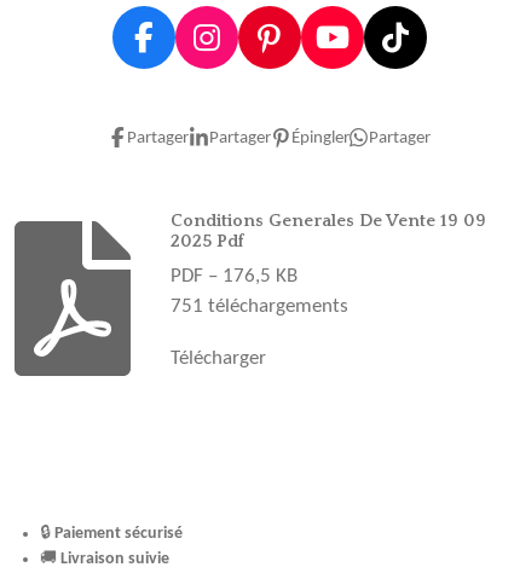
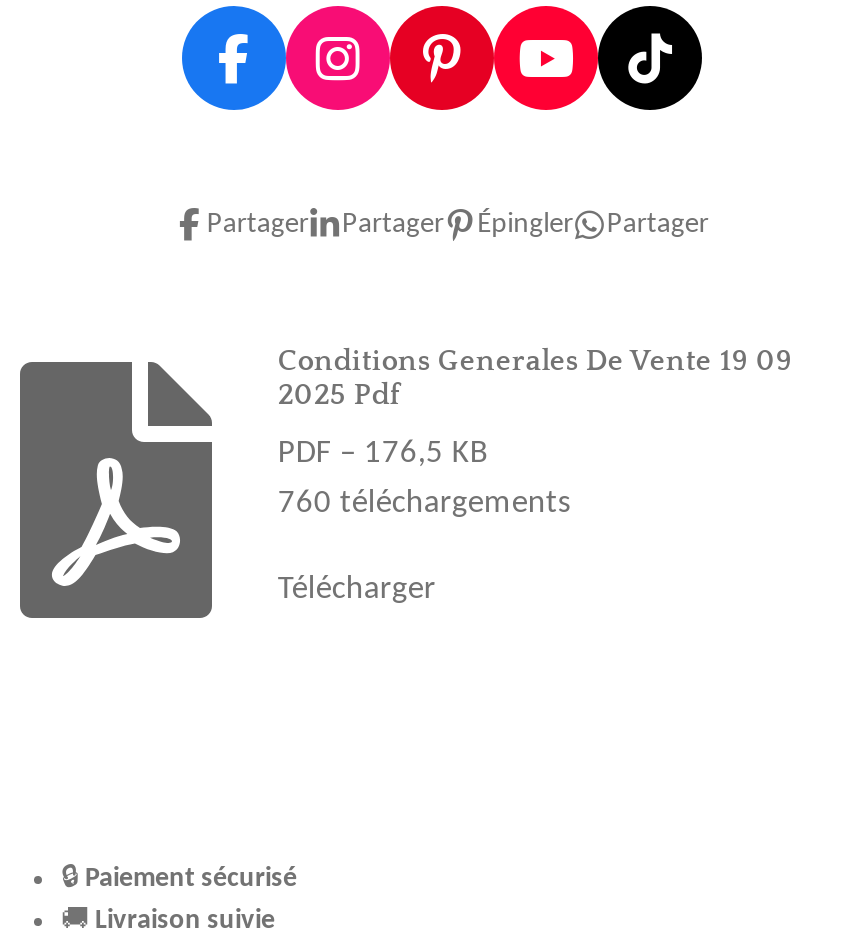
- 751 téléchargements
+ 760 téléchargements
